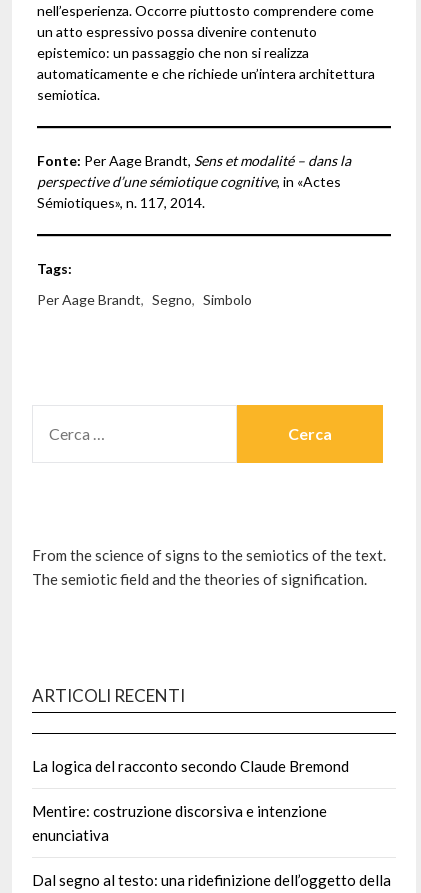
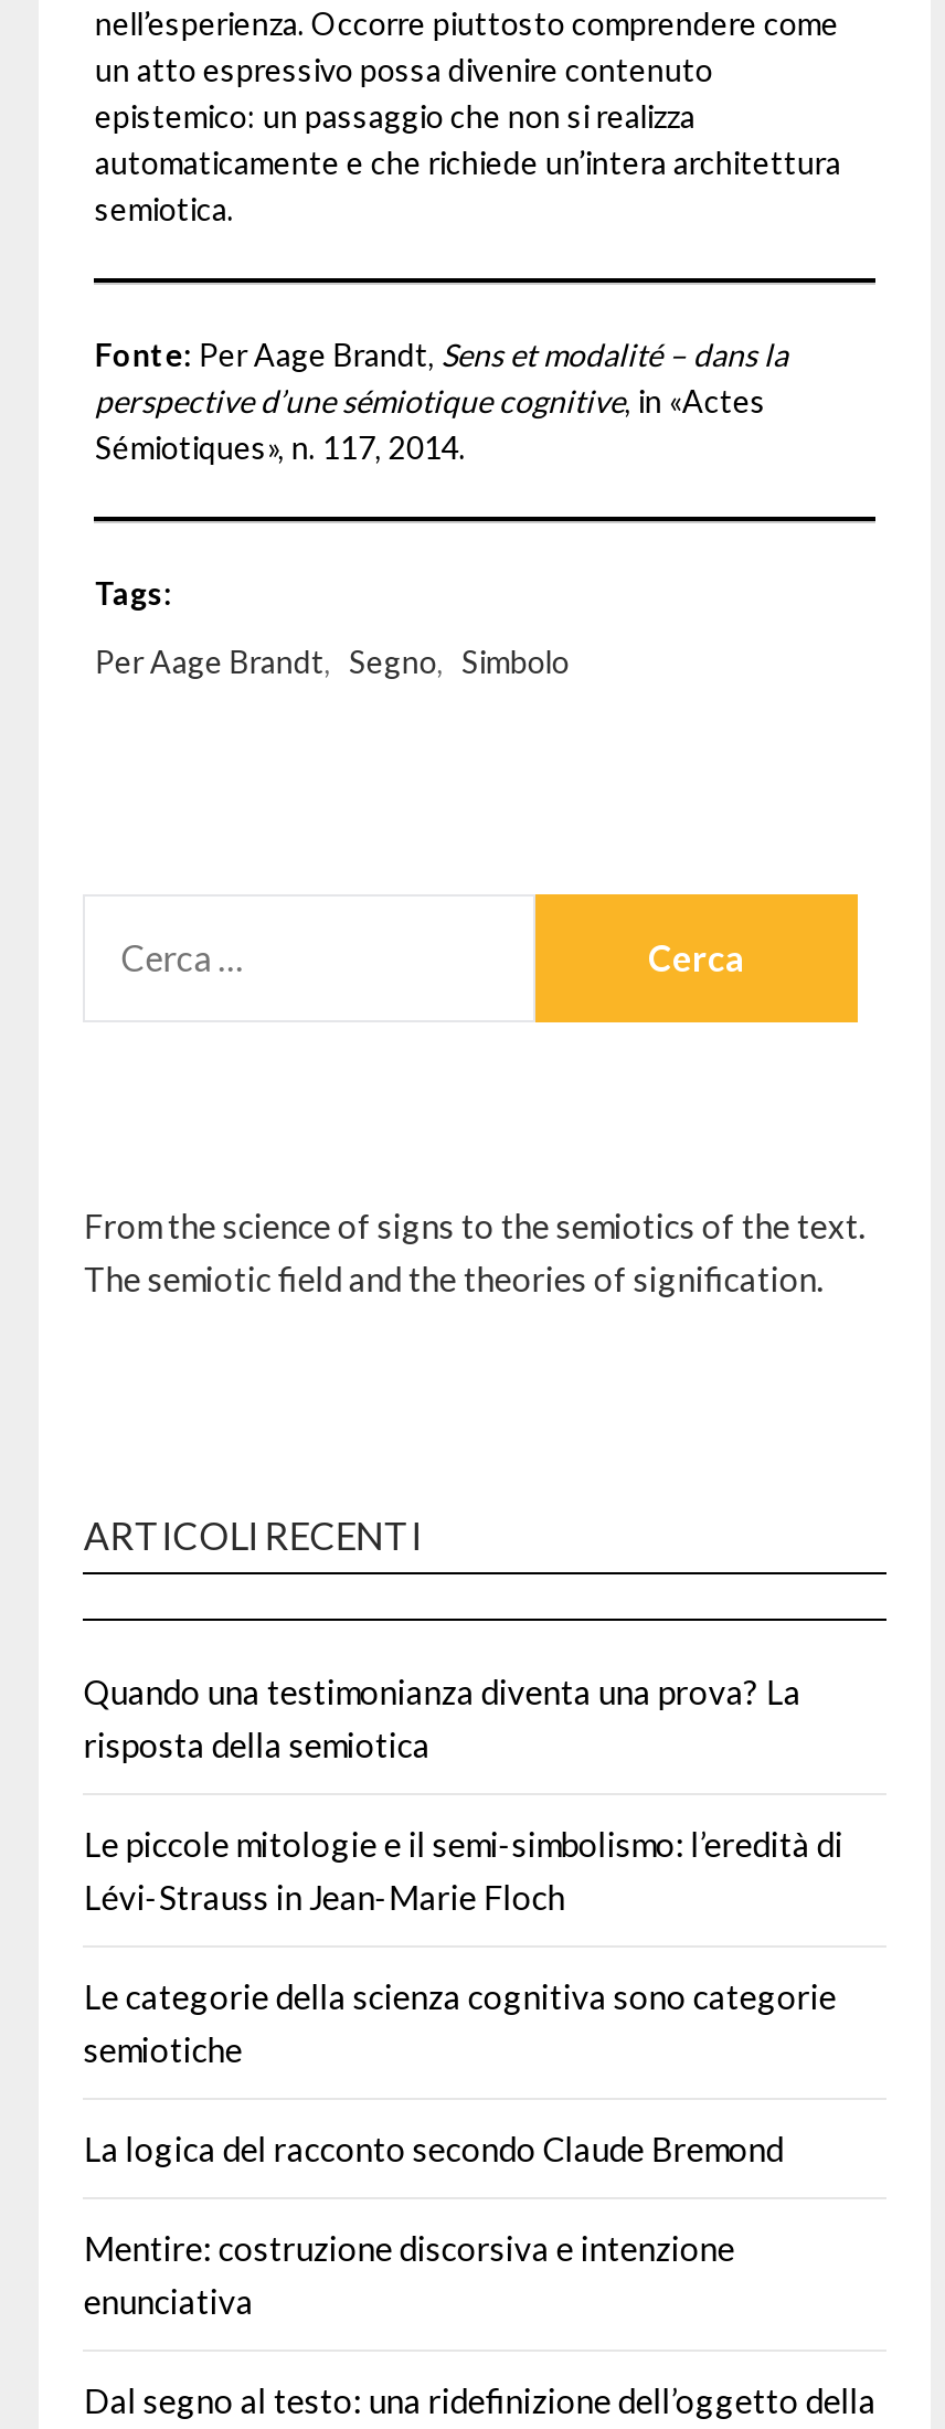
+ Quando una testimonianza diventa una prova? La
+ risposta della semiotica
+ Le piccole mitologie e il semi-simbolismo: l’eredità di
+ Lévi-Strauss in Jean-Marie Floch
+ Le categorie della scienza cognitiva sono categorie
+ semiotiche
